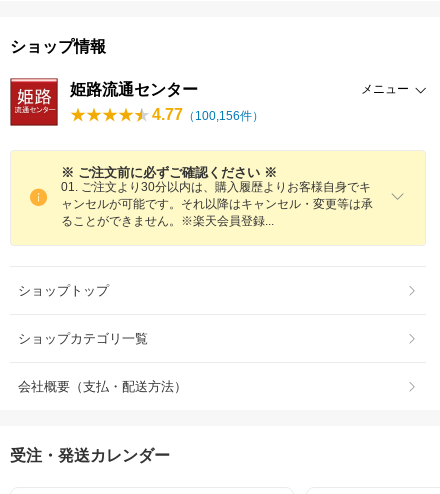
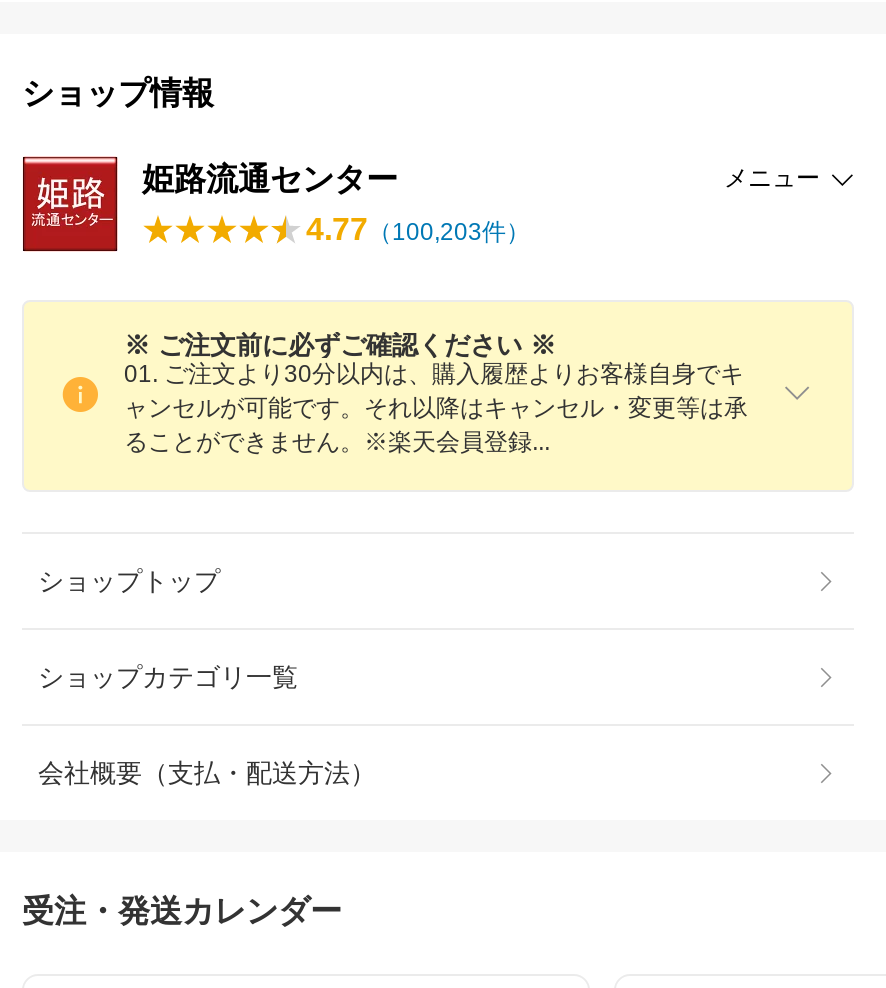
- 4.77（100,156件）
+ 4.77（100,203件）
